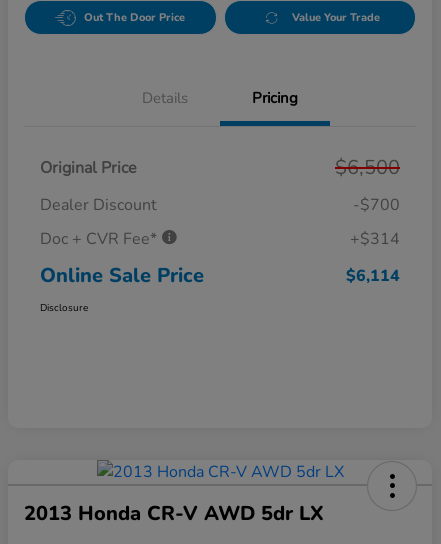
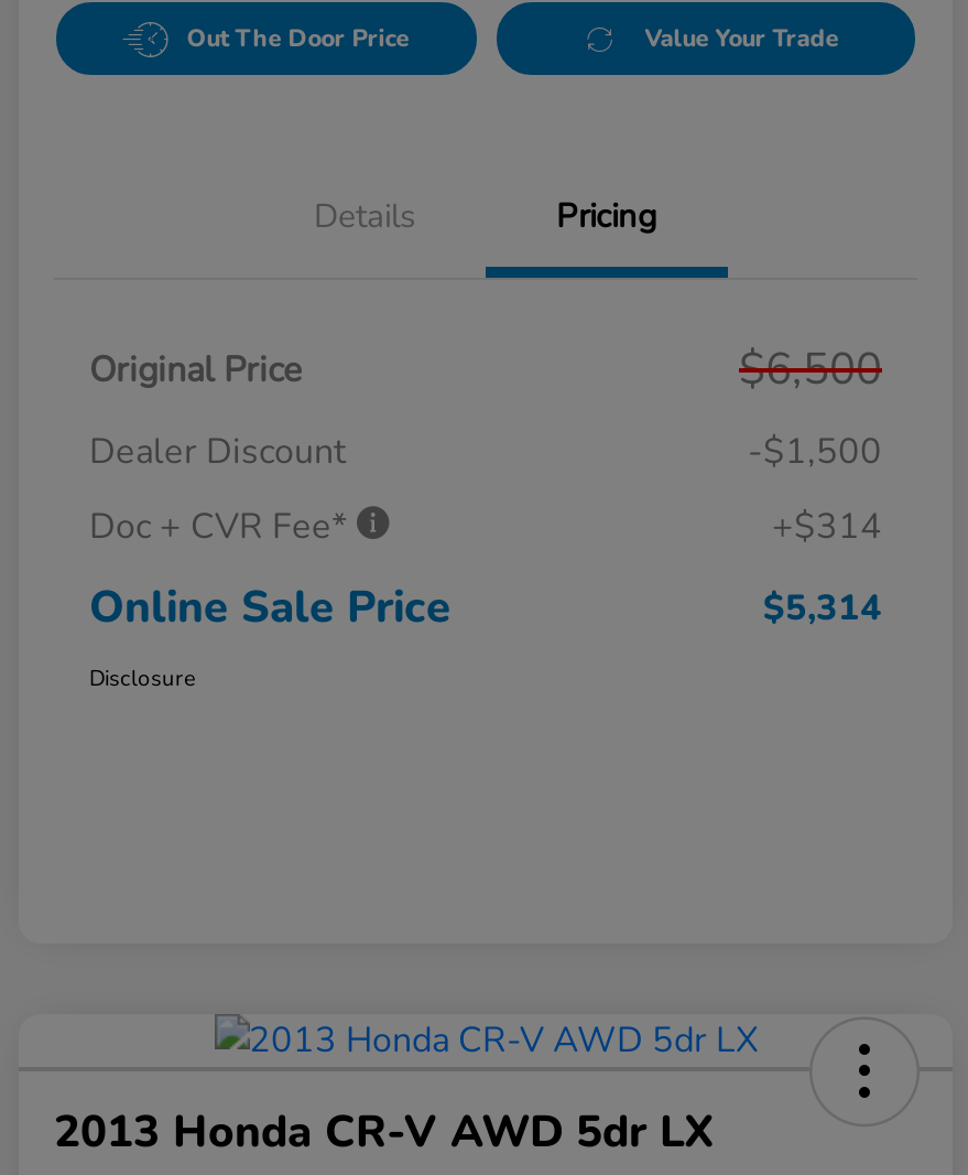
- -$700
+ -$1,500

- $6,114
+ $5,314
